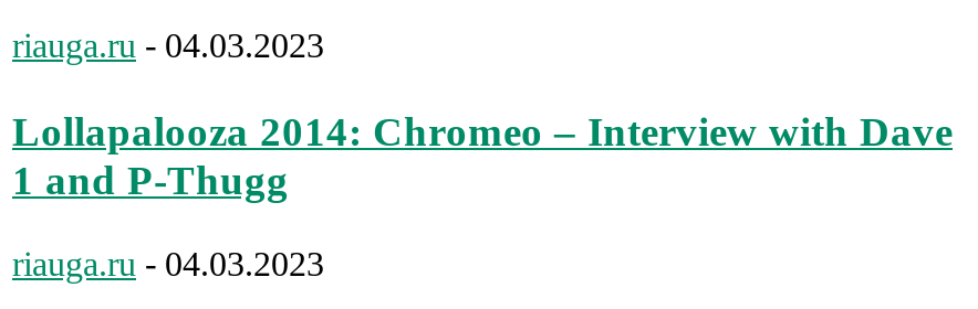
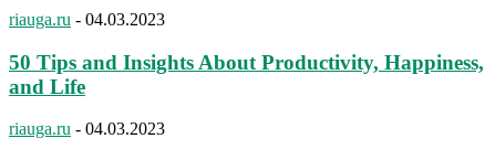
- Lollapalooza 2014: Chromeo – Interview with Dave
- 1 and P-Thugg
+ 50 Tips and Insights About Productivity, Happiness,
+ and Life
